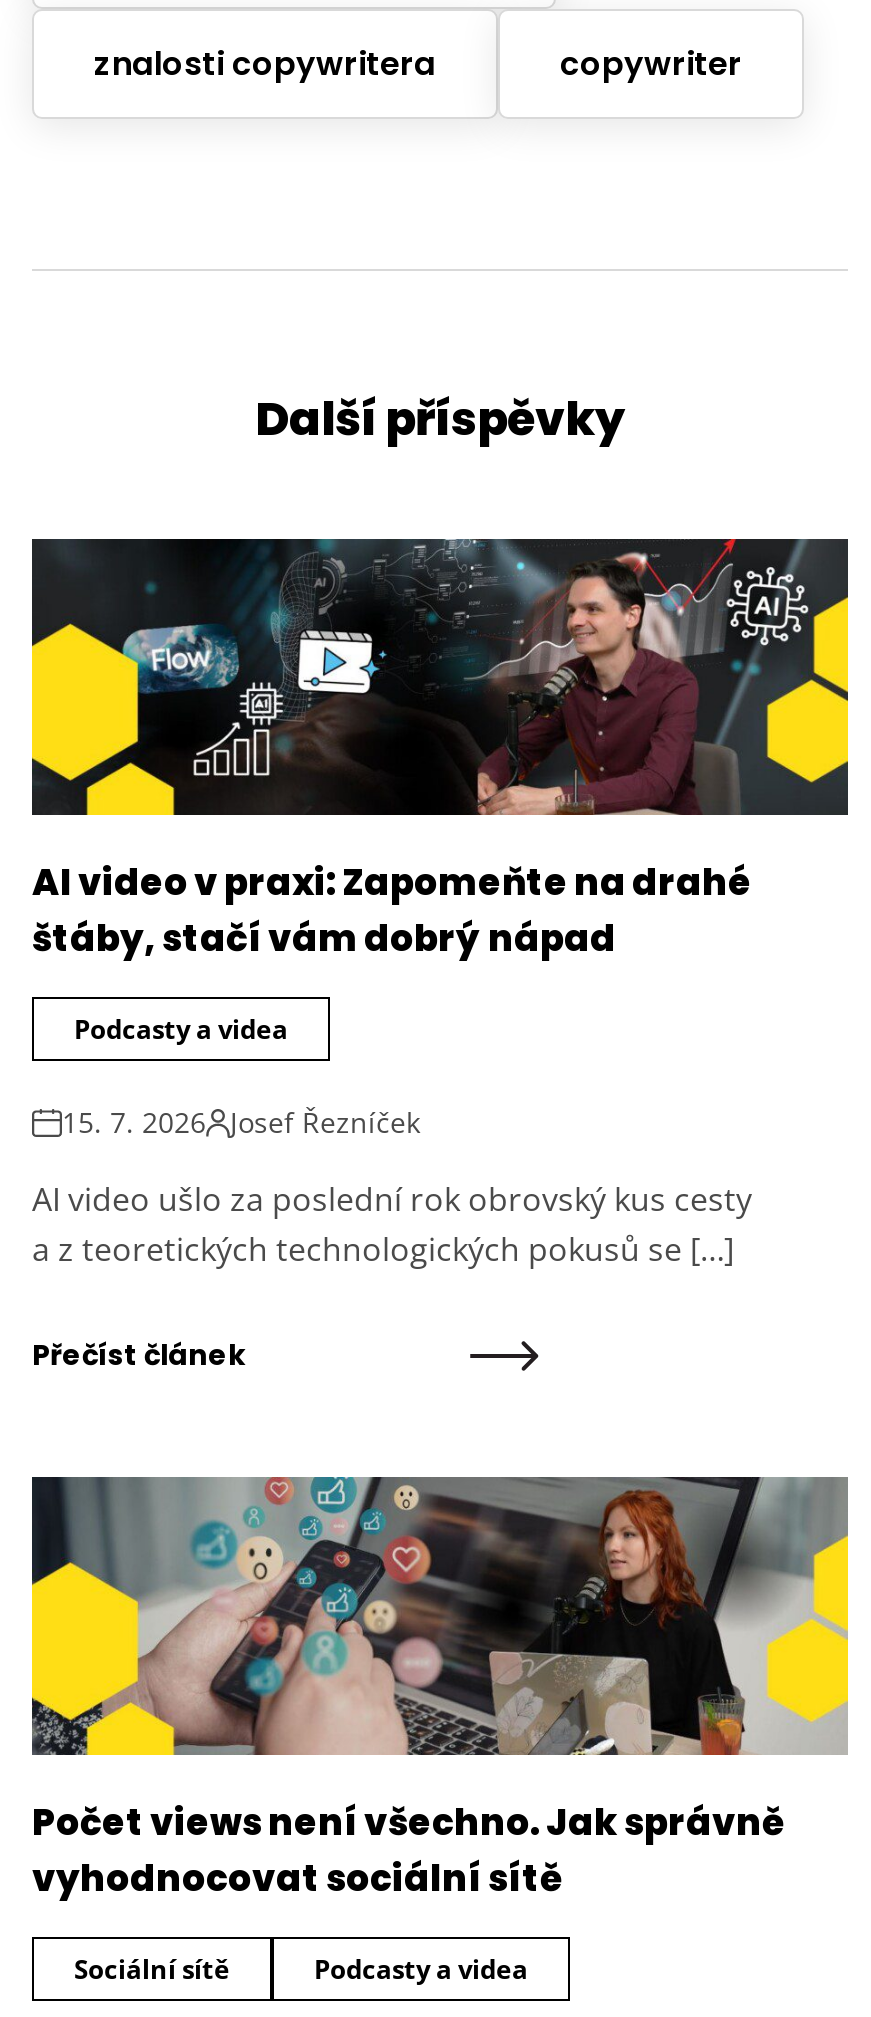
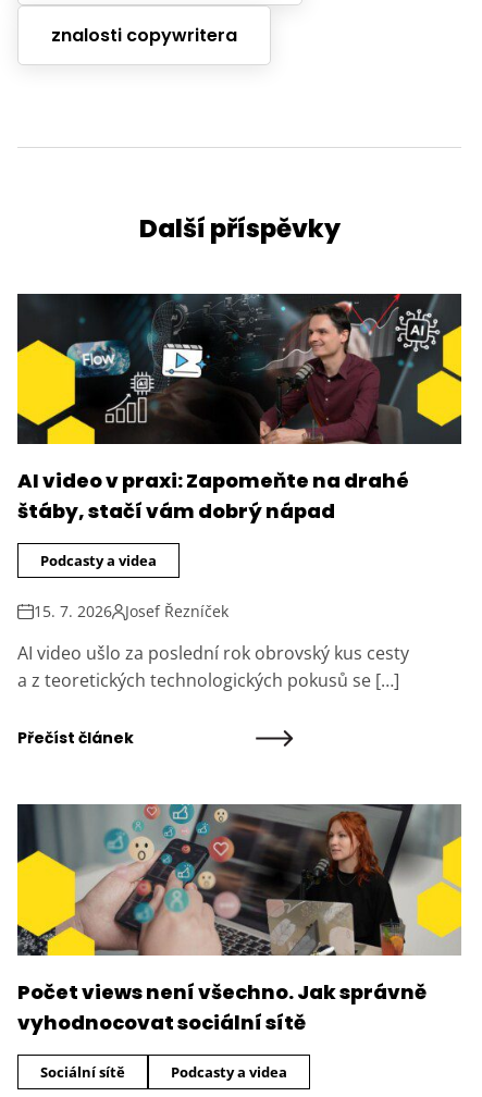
- copywriter
